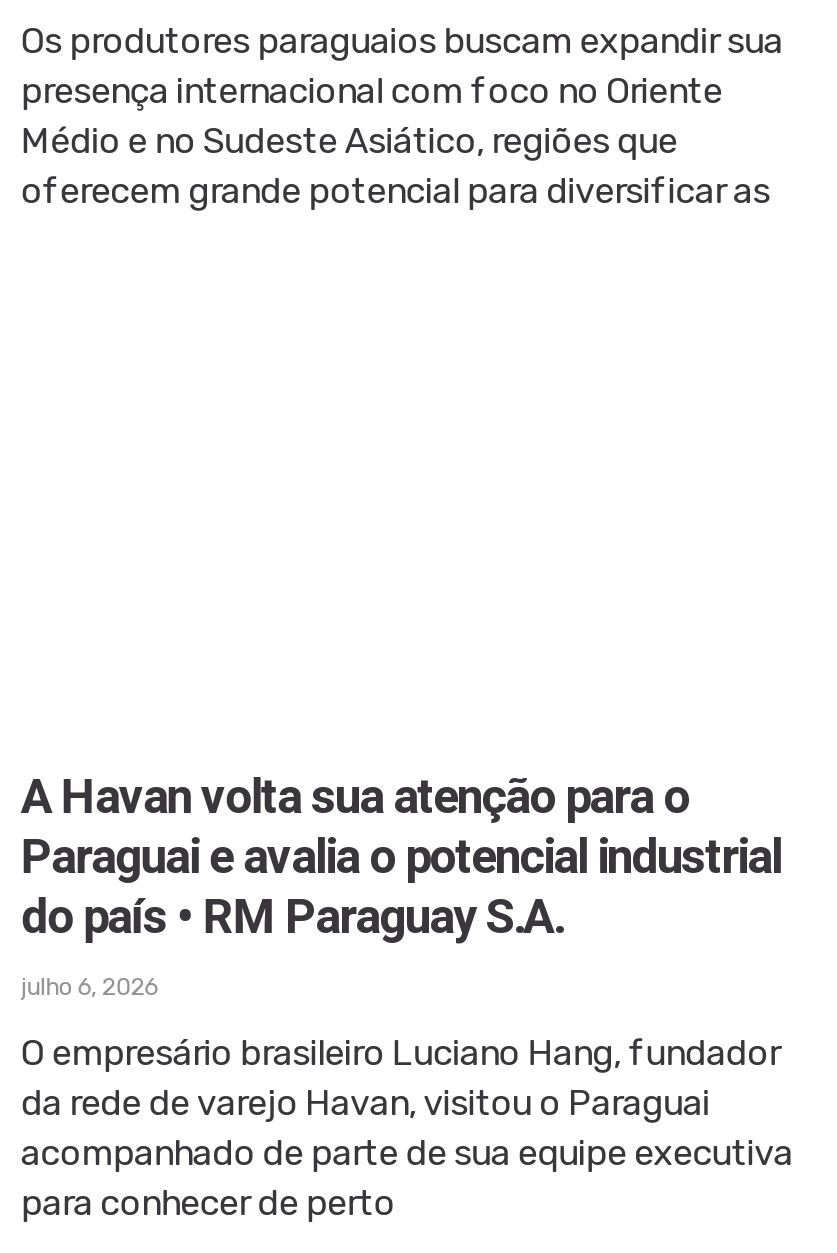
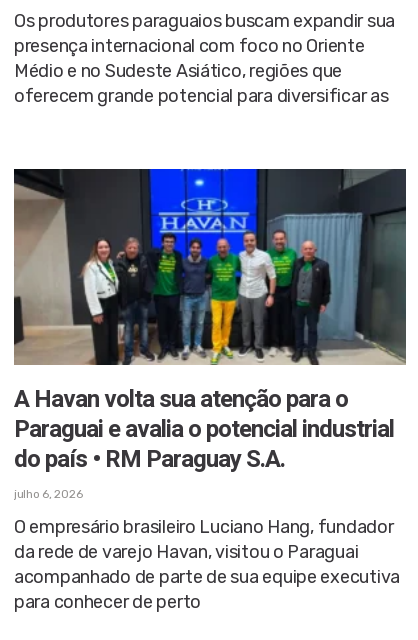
+ [image]
